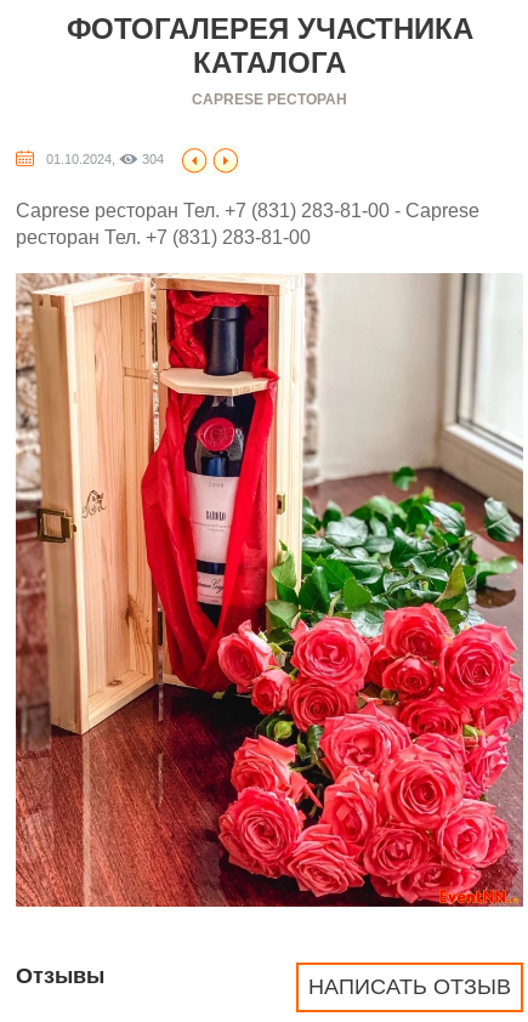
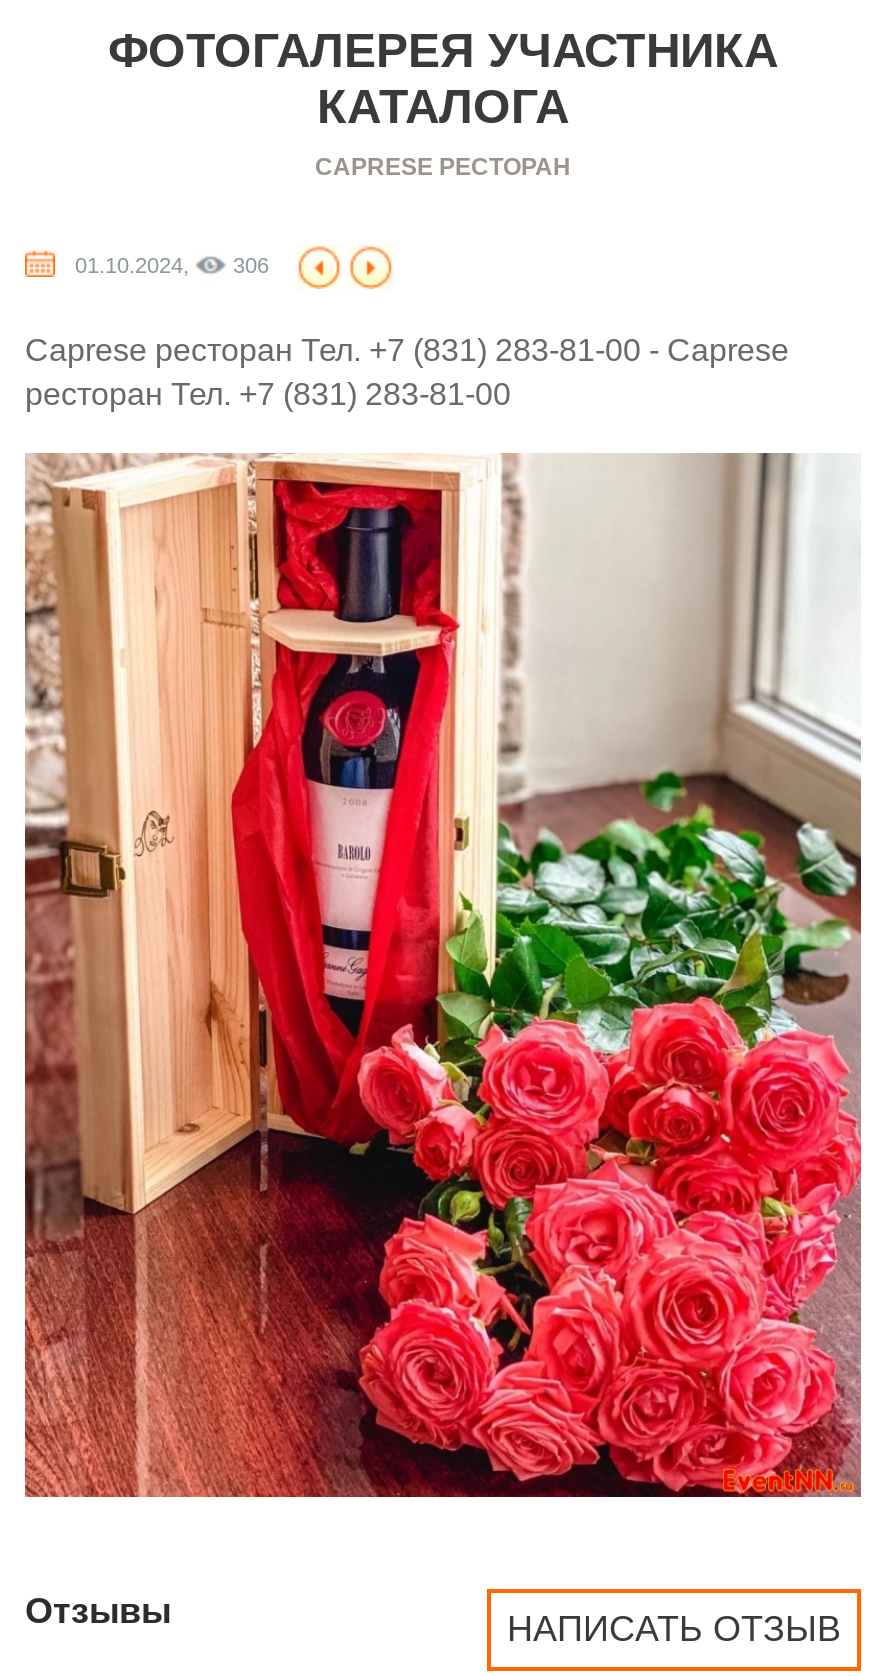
- 01.10.2024, 304
+ 01.10.2024, 306
